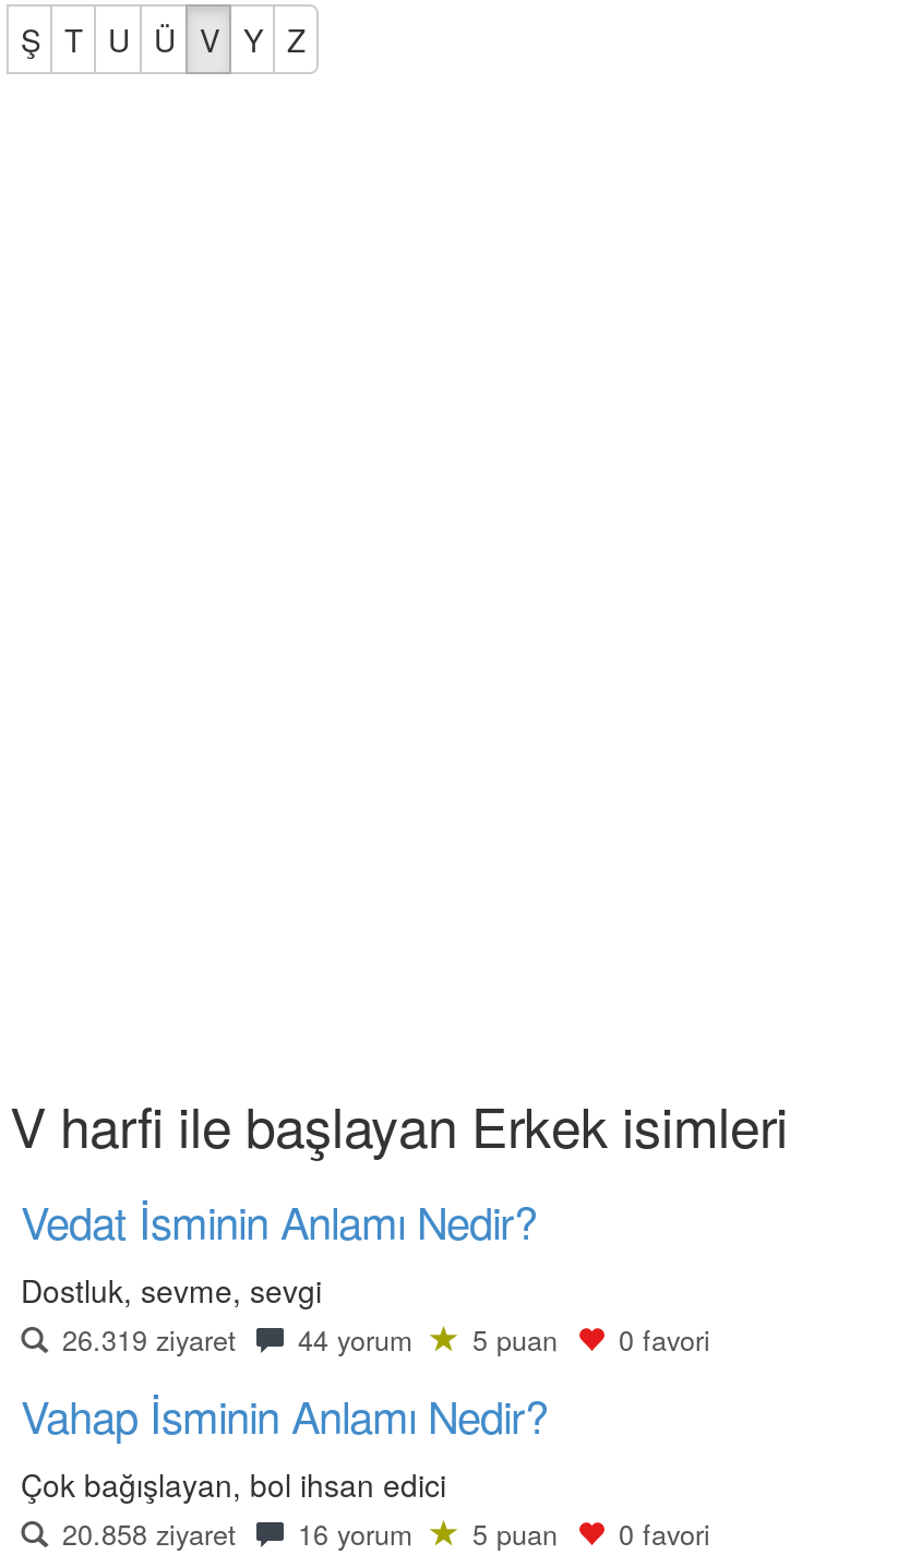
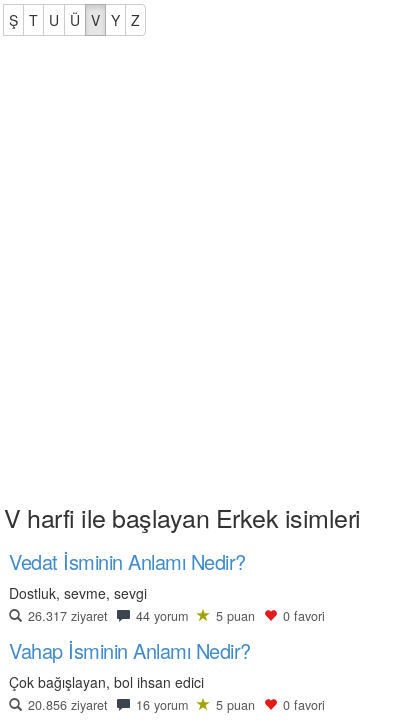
- 26.319 ziyaret 44 yorum 5 puan 0 favori
+ 26.317 ziyaret 44 yorum 5 puan 0 favori

- 20.858 ziyaret 16 yorum 5 puan 0 favori
+ 20.856 ziyaret 16 yorum 5 puan 0 favori
